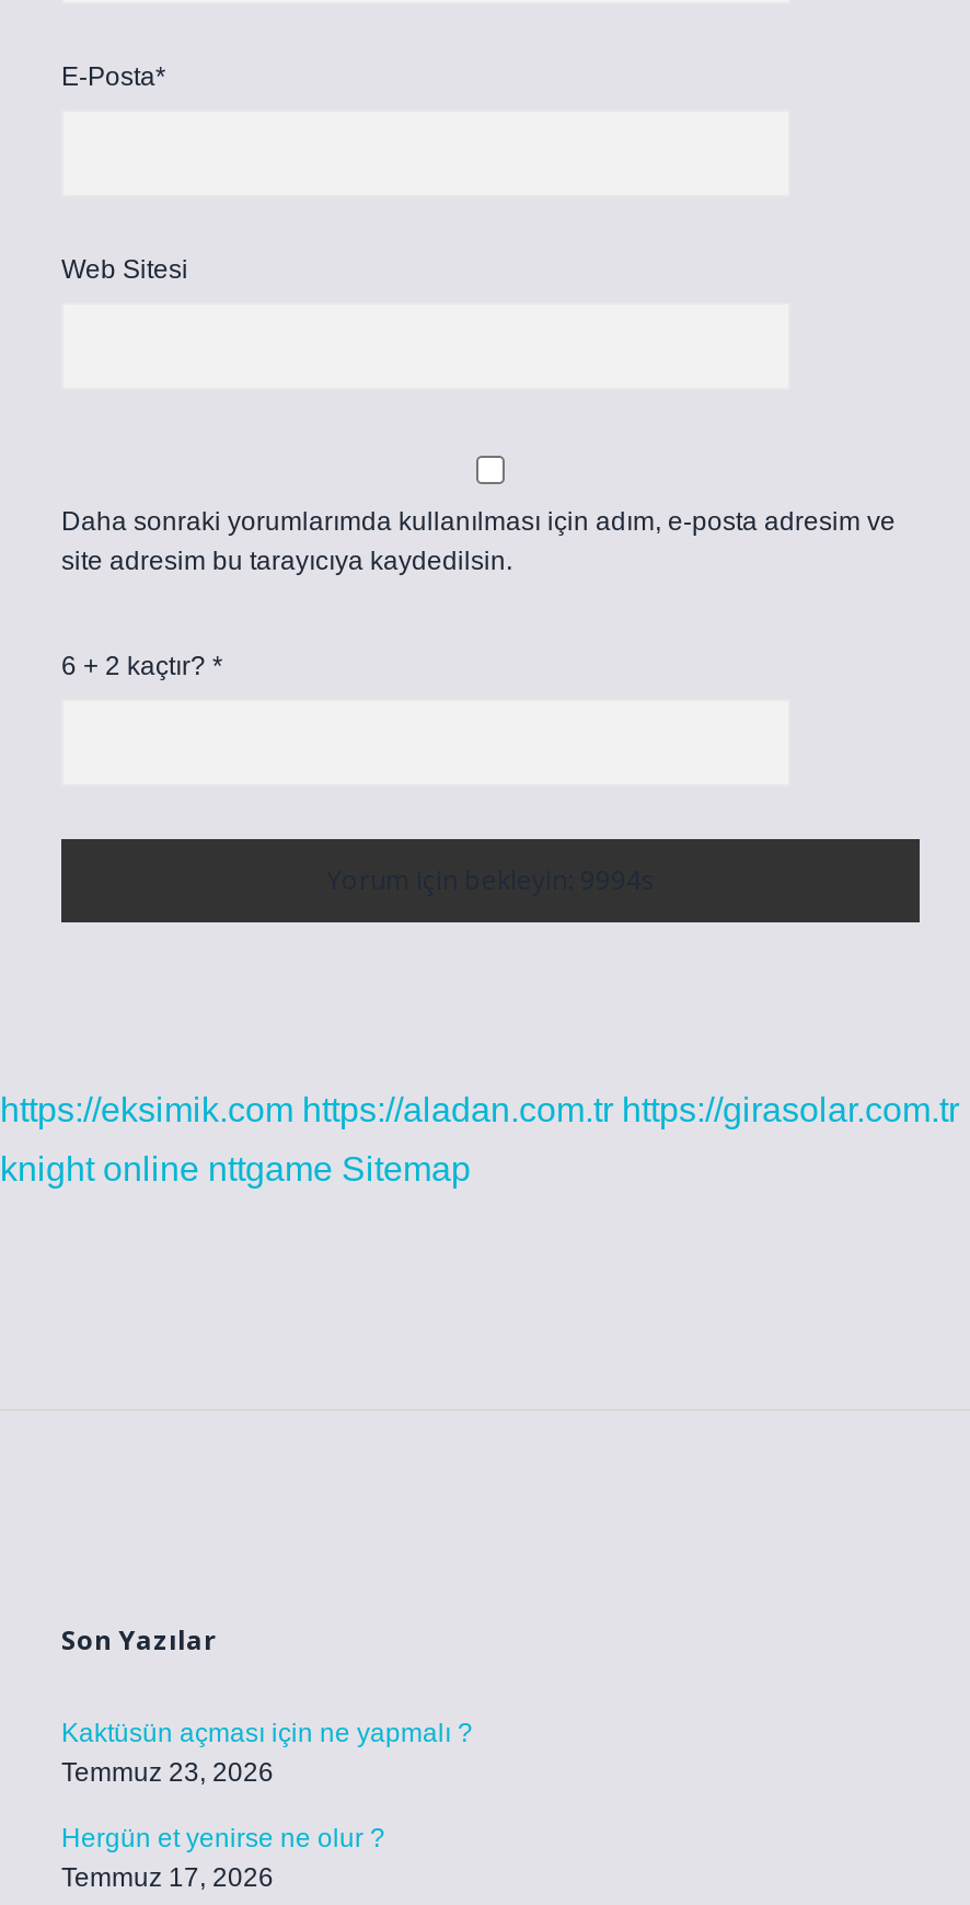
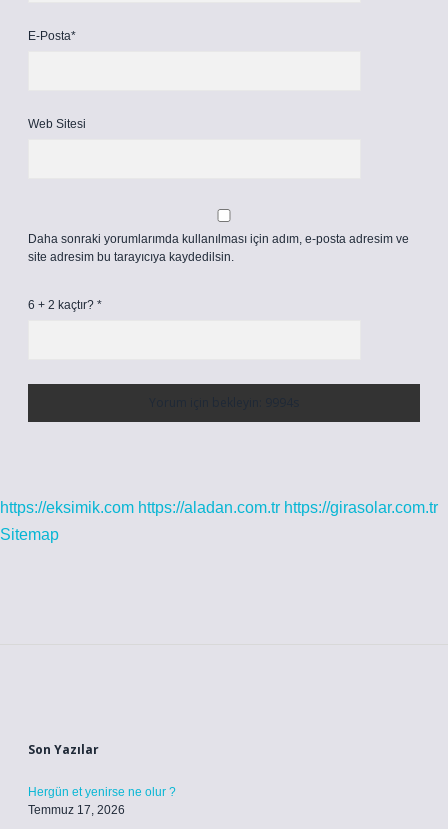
- knight online nttgame Sitemap
+ Sitemap

- Kaktüsün açması için ne yapmalı ?
- Temmuz 23, 2026
